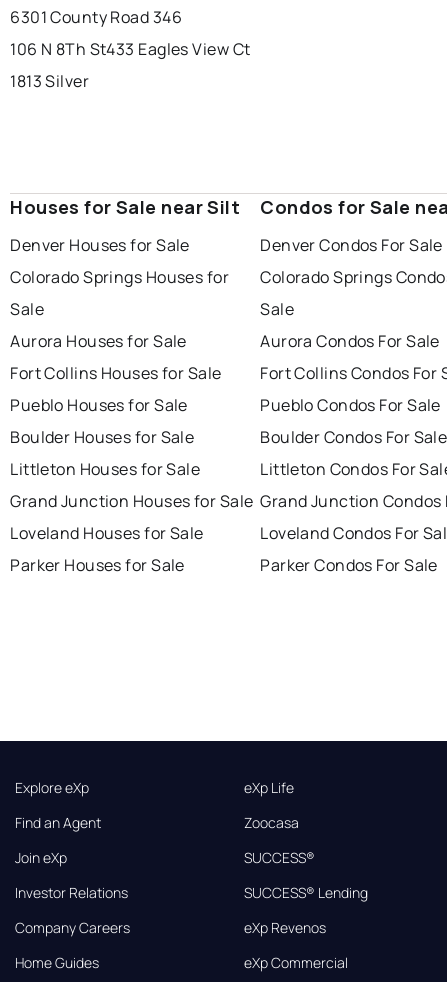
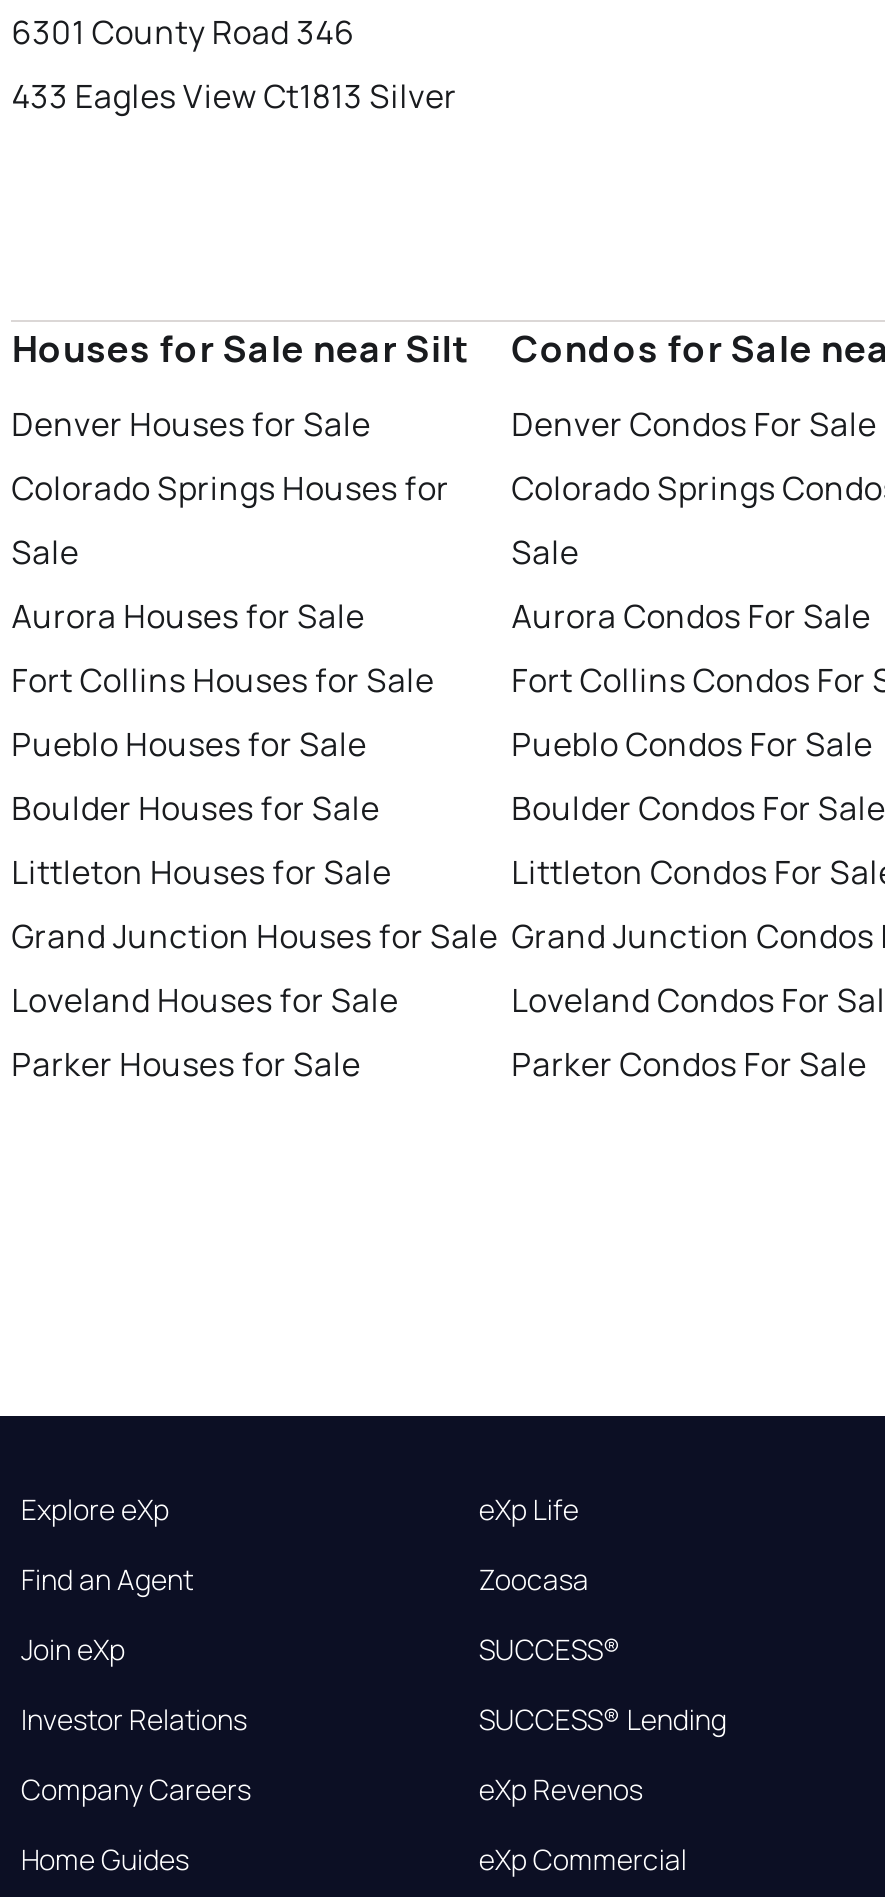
- 106 N 8Th St433 Eagles View Ct
- 1813 Silver
+ 433 Eagles View Ct1813 Silver
